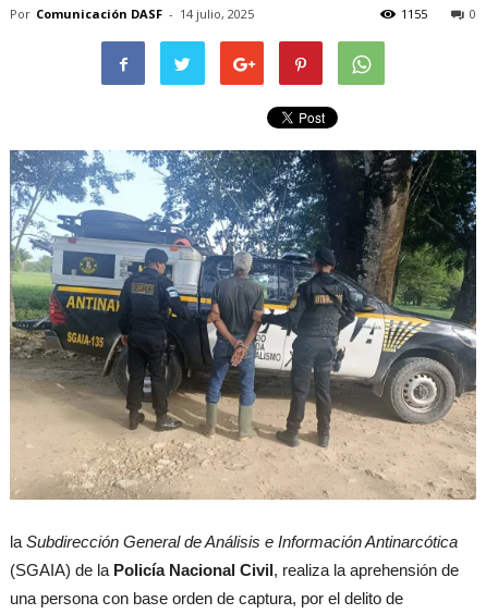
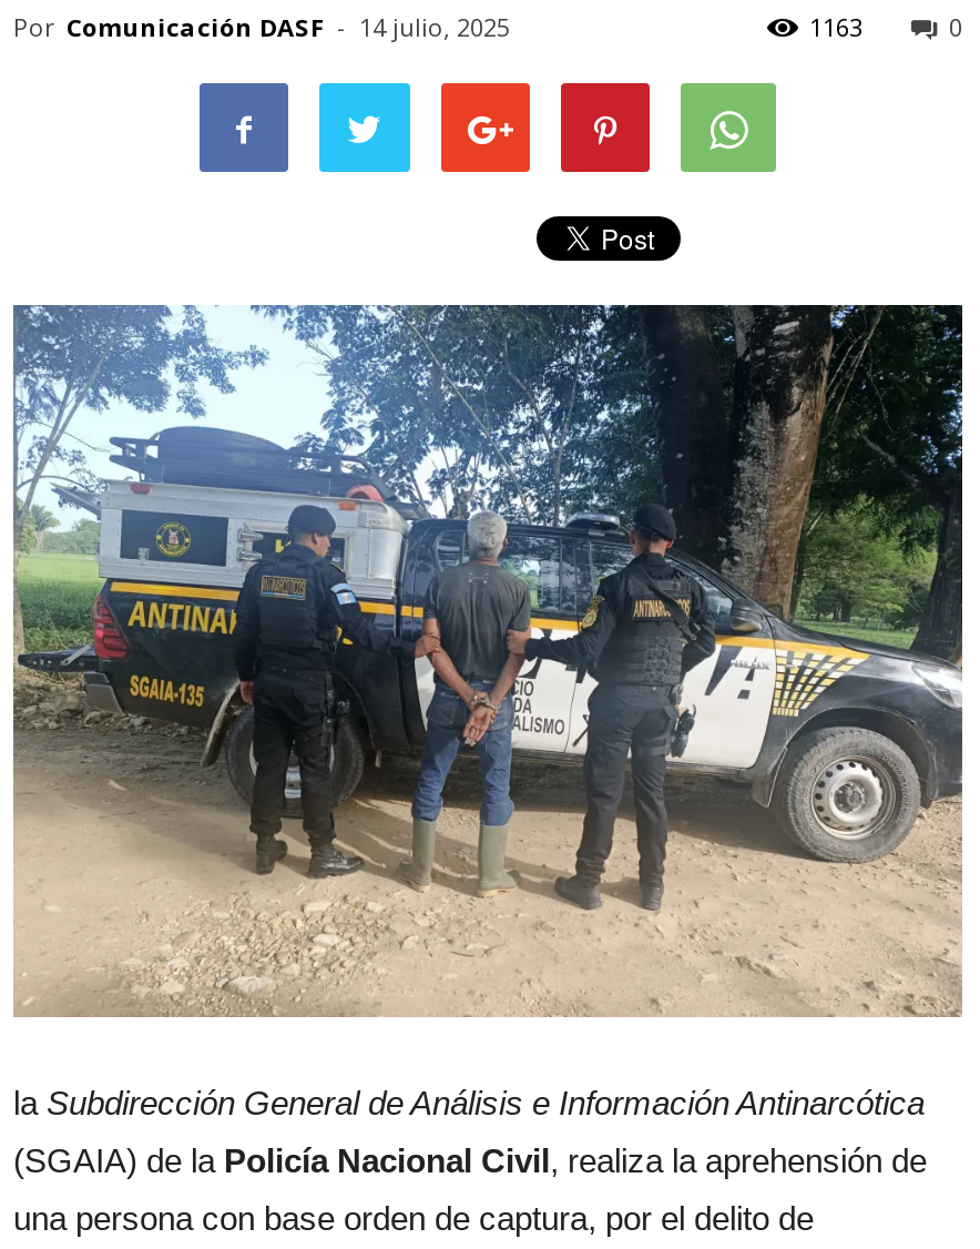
- 1155
+ 1163
